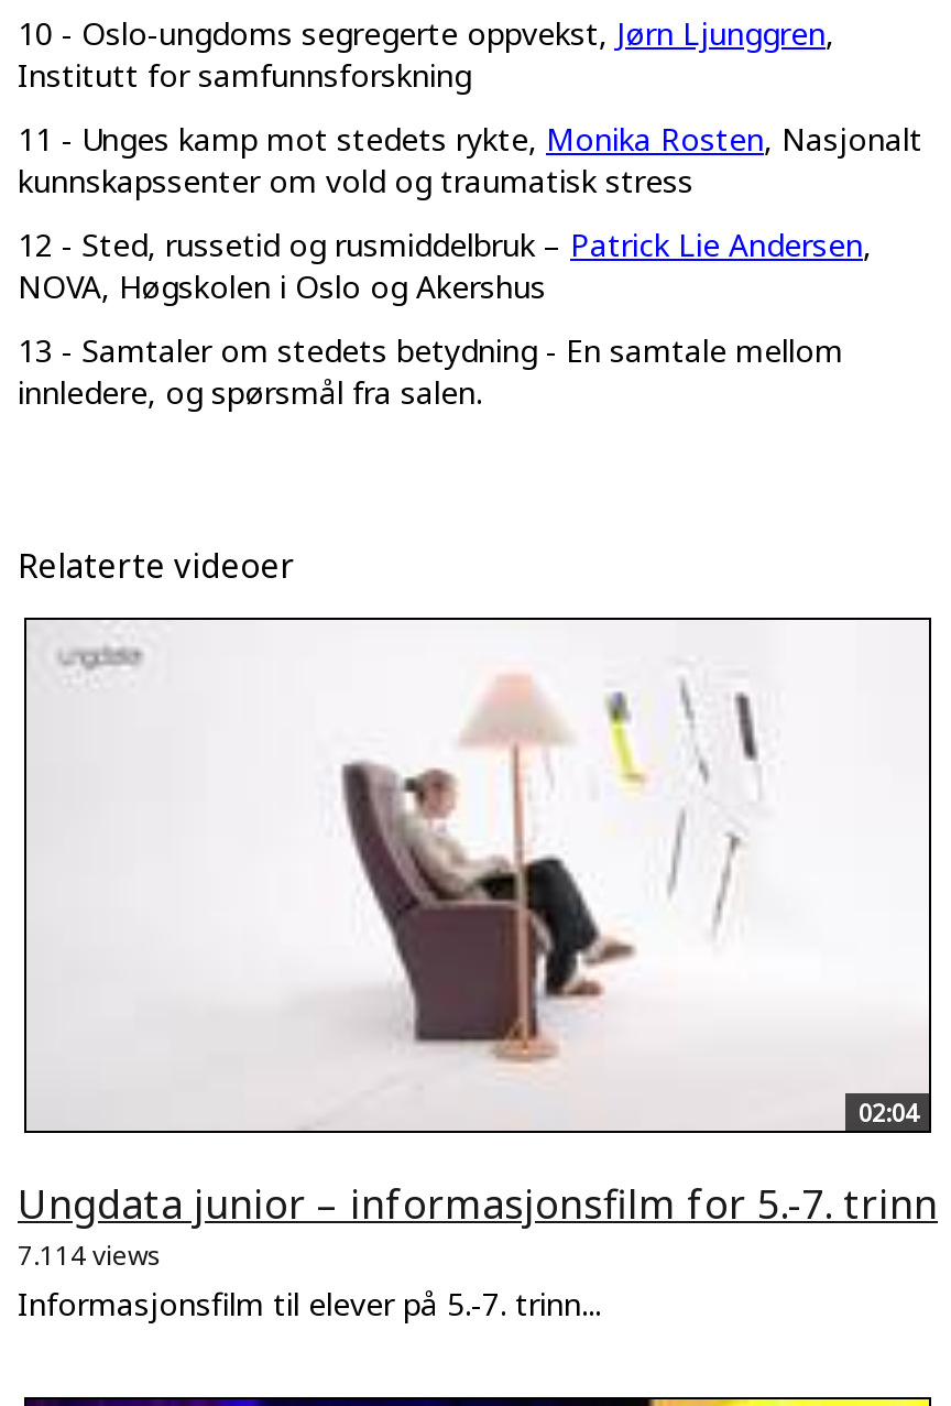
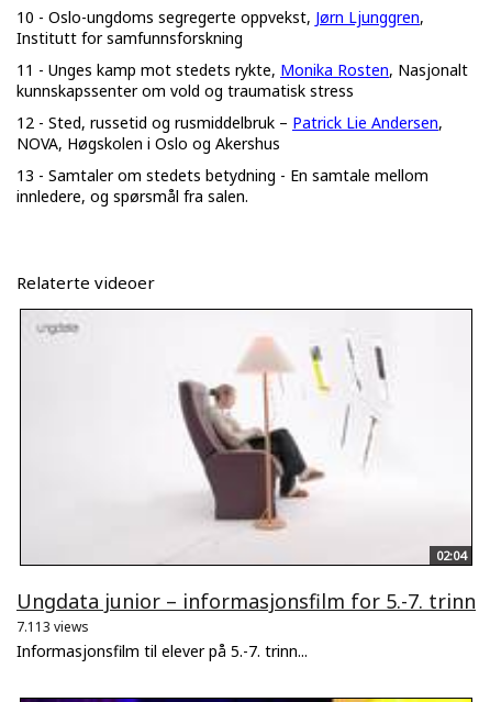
- 7.114 views
+ 7.113 views
